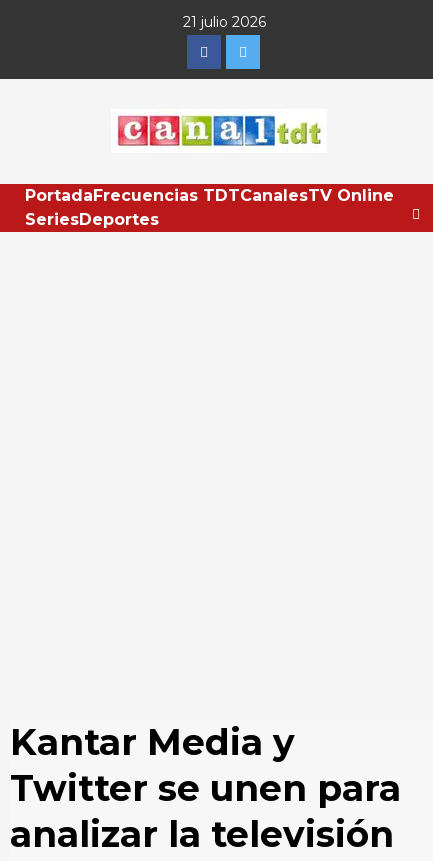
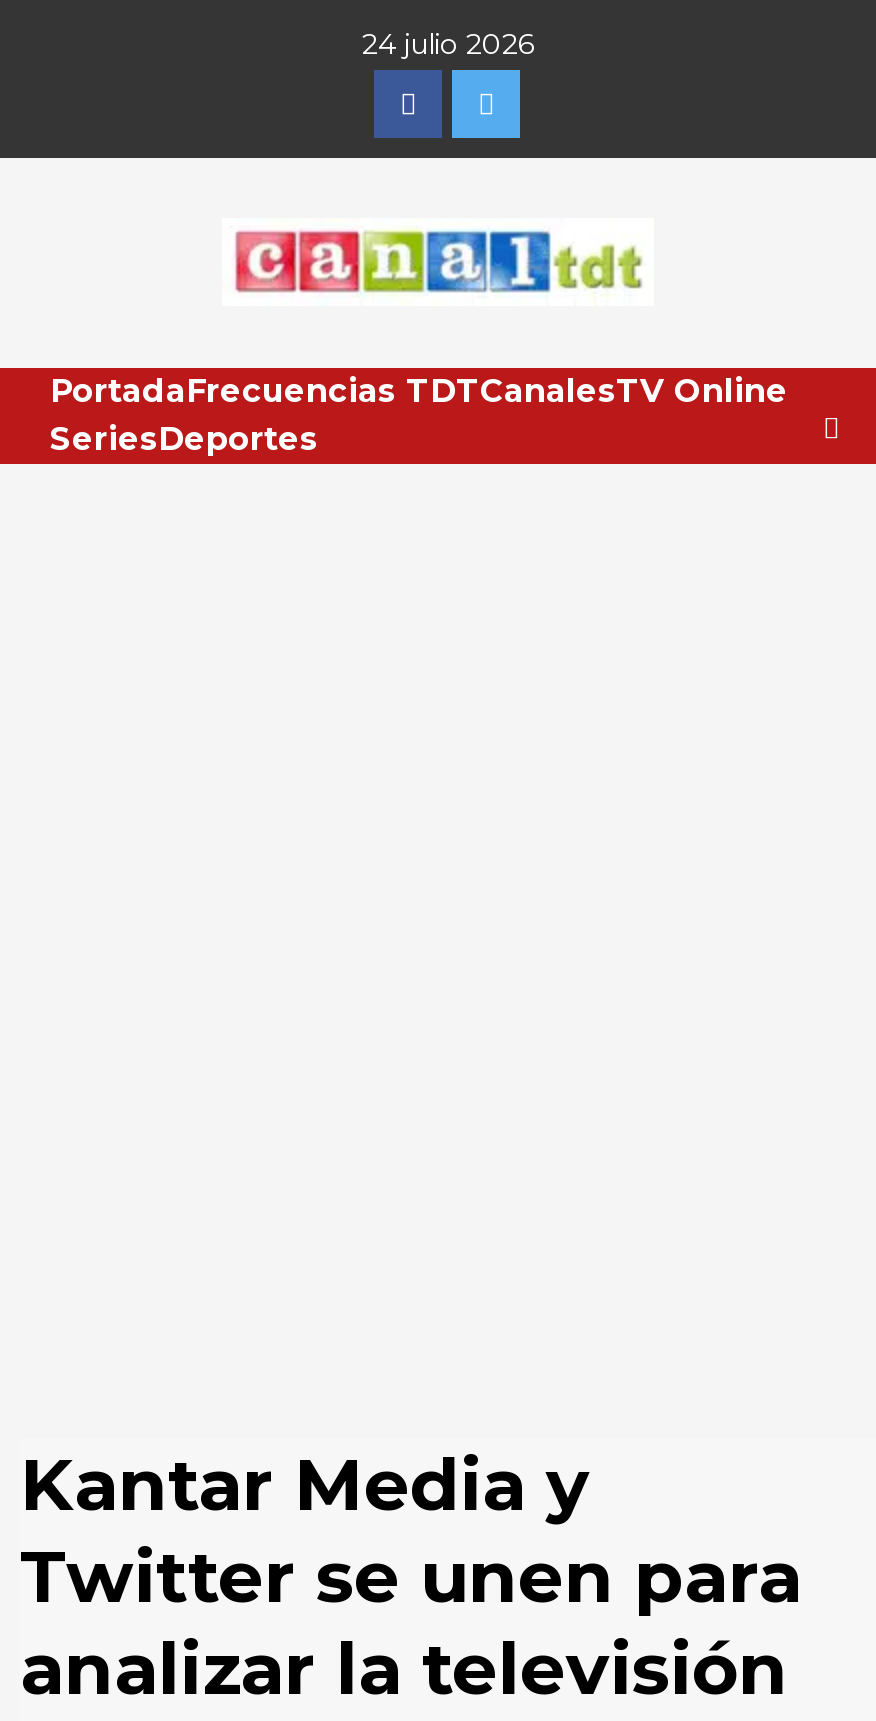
- 21 julio 2026
+ 24 julio 2026
